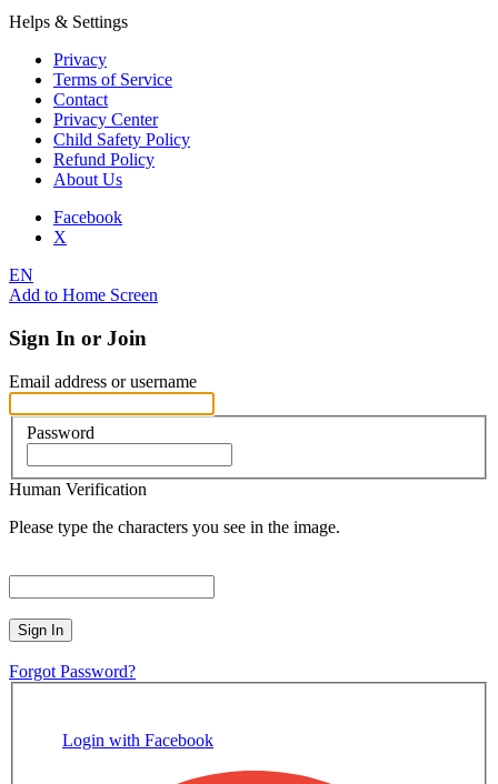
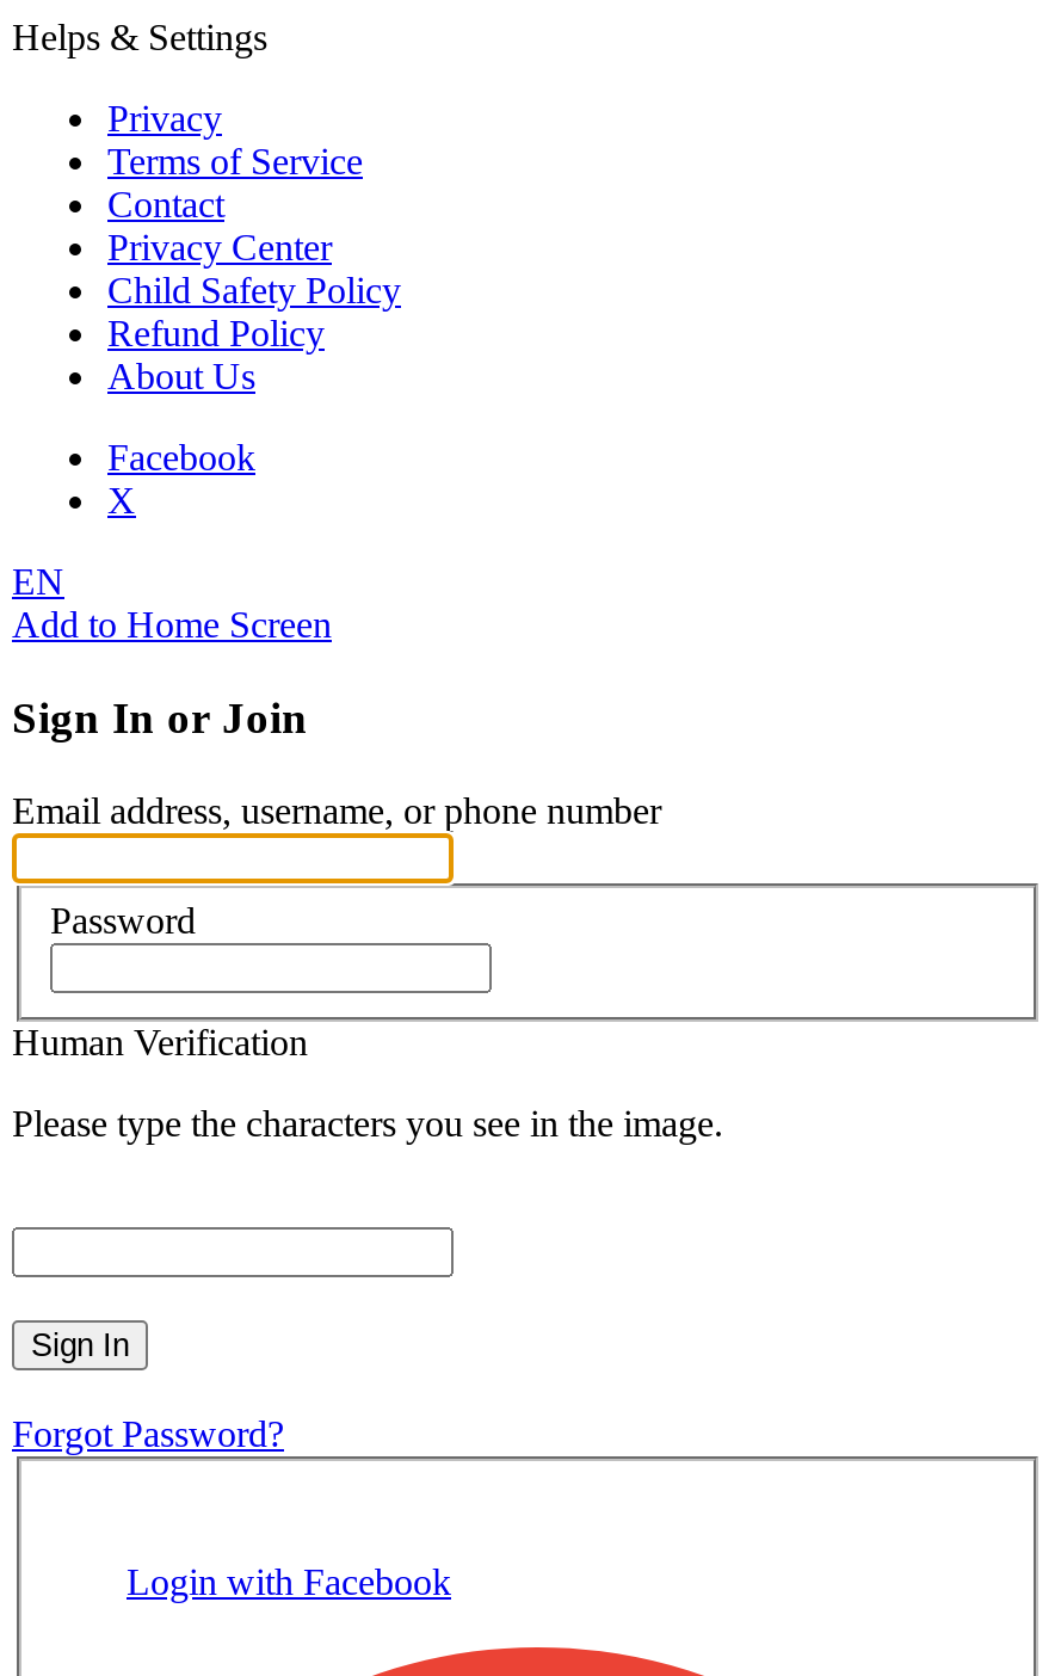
- Email address or username
+ Email address, username, or phone number
